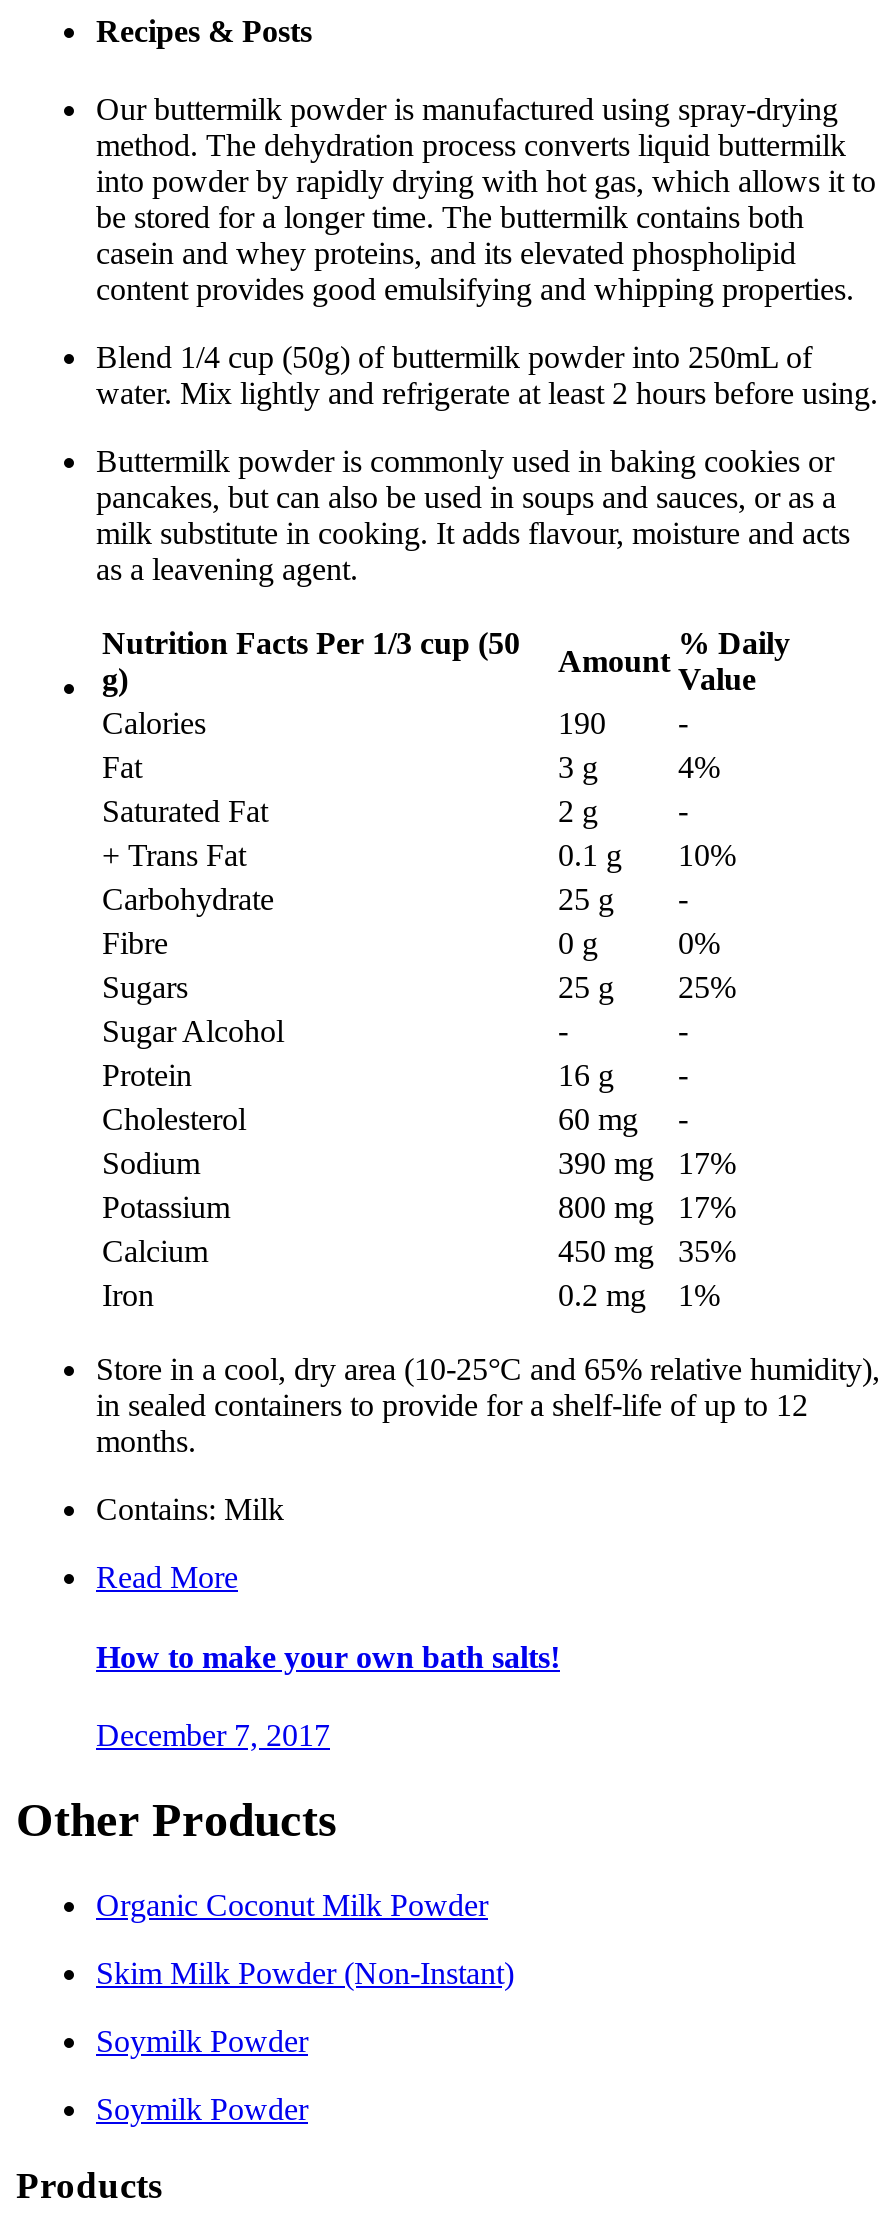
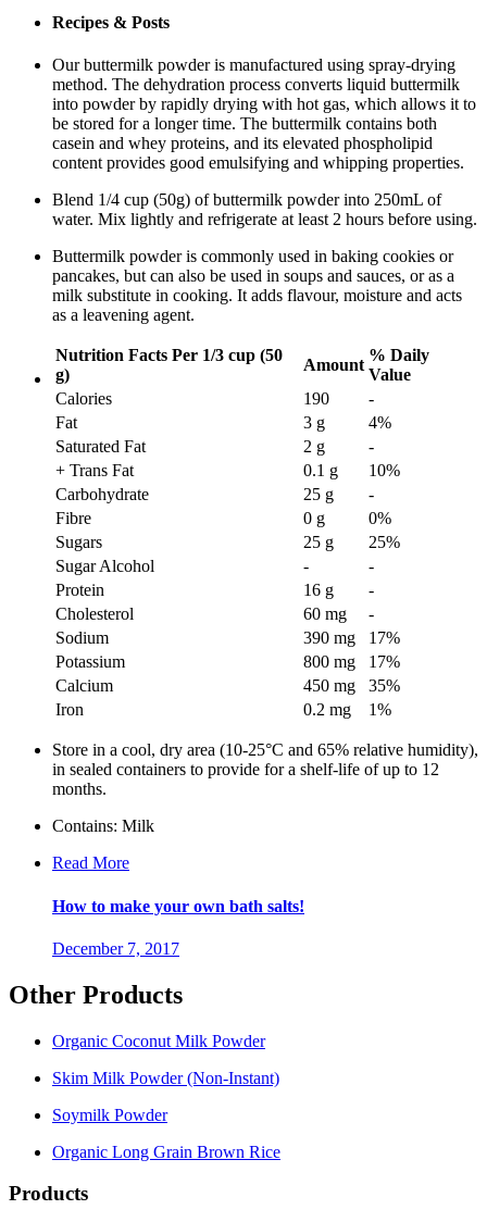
- Soymilk Powder
+ Organic Long Grain Brown Rice
